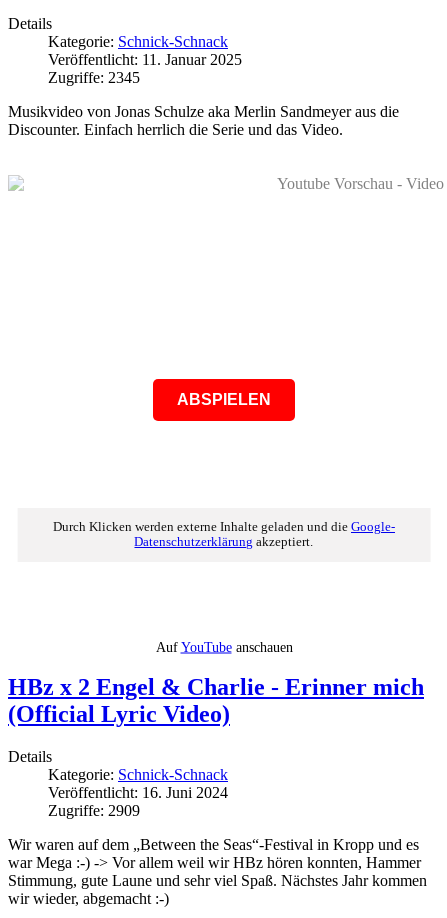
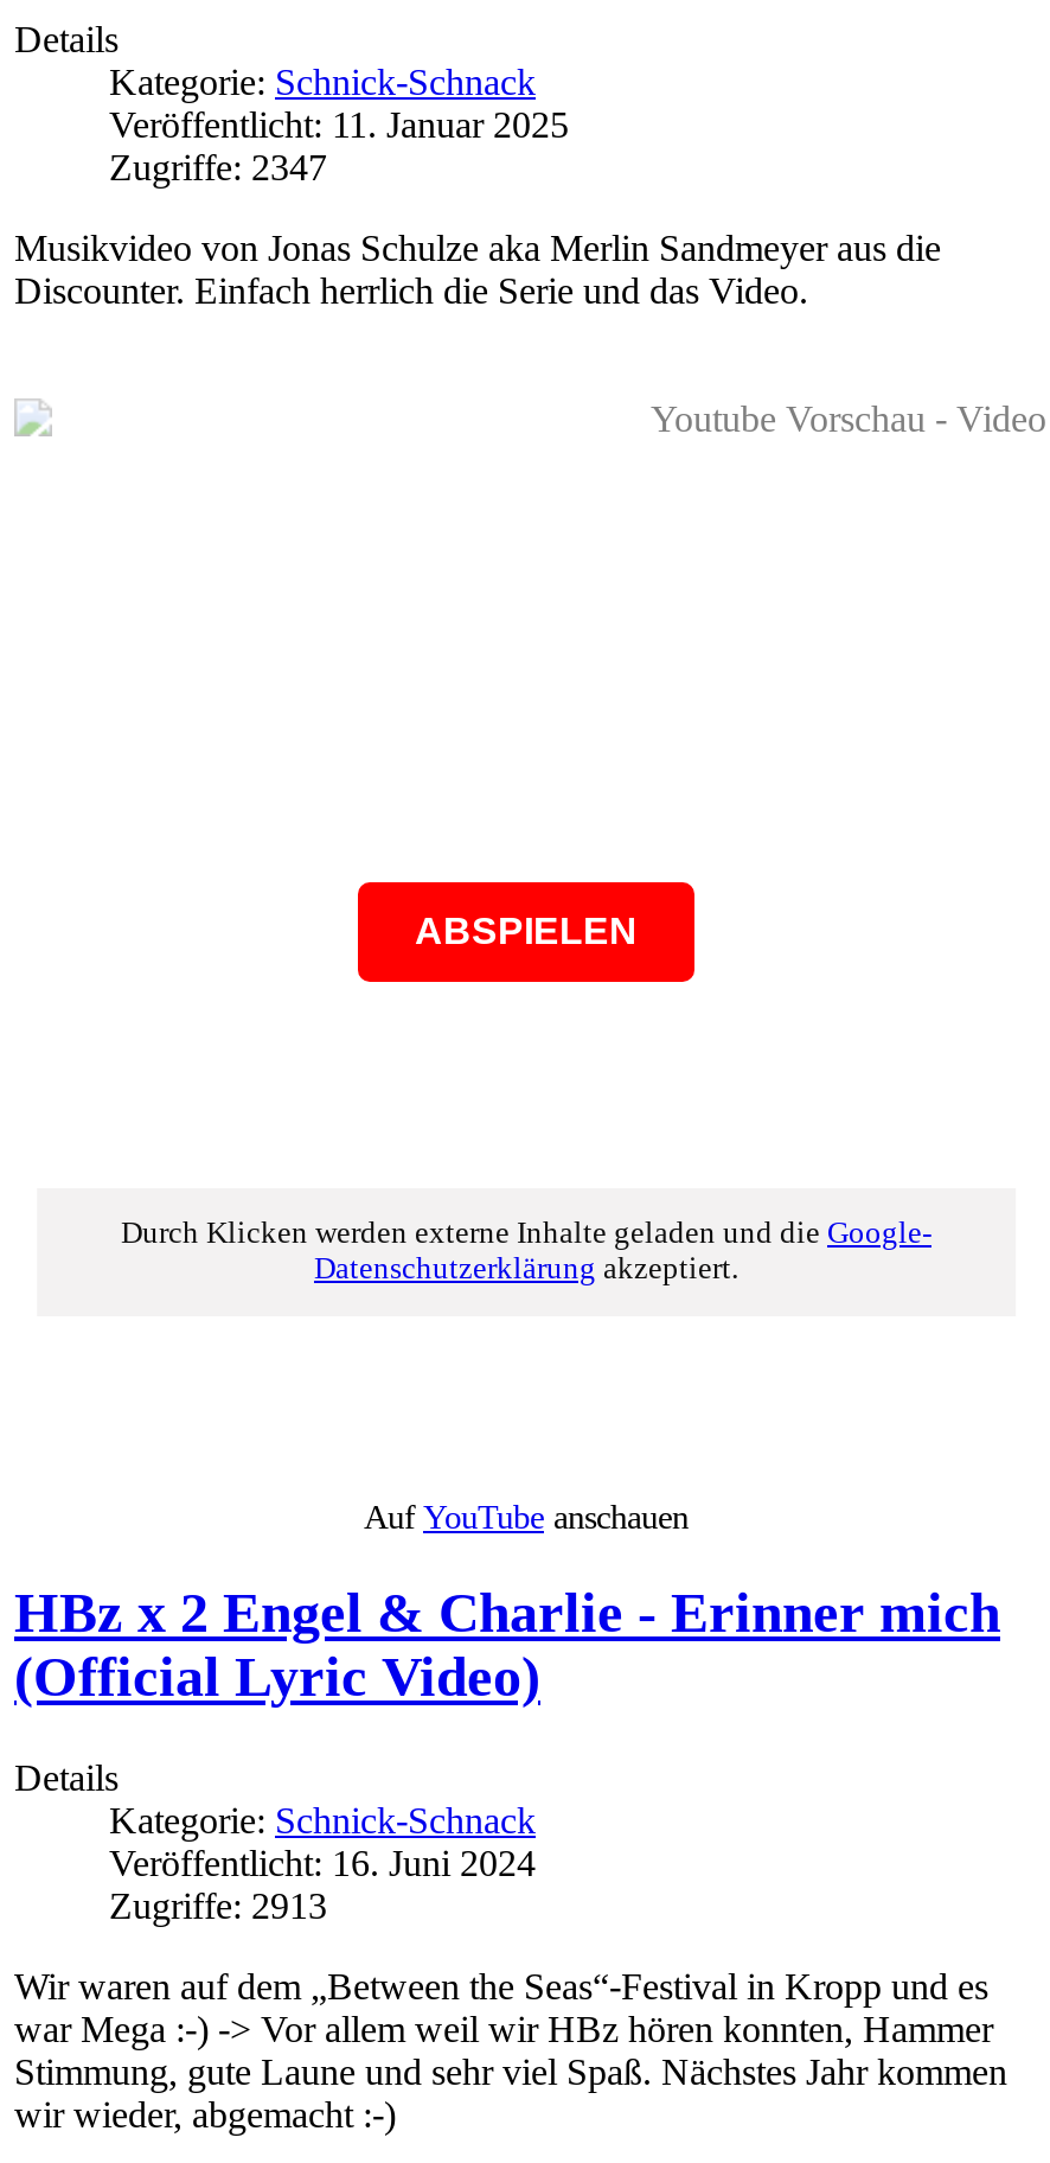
- Zugriffe: 2345
+ Zugriffe: 2347

- Zugriffe: 2909
+ Zugriffe: 2913
